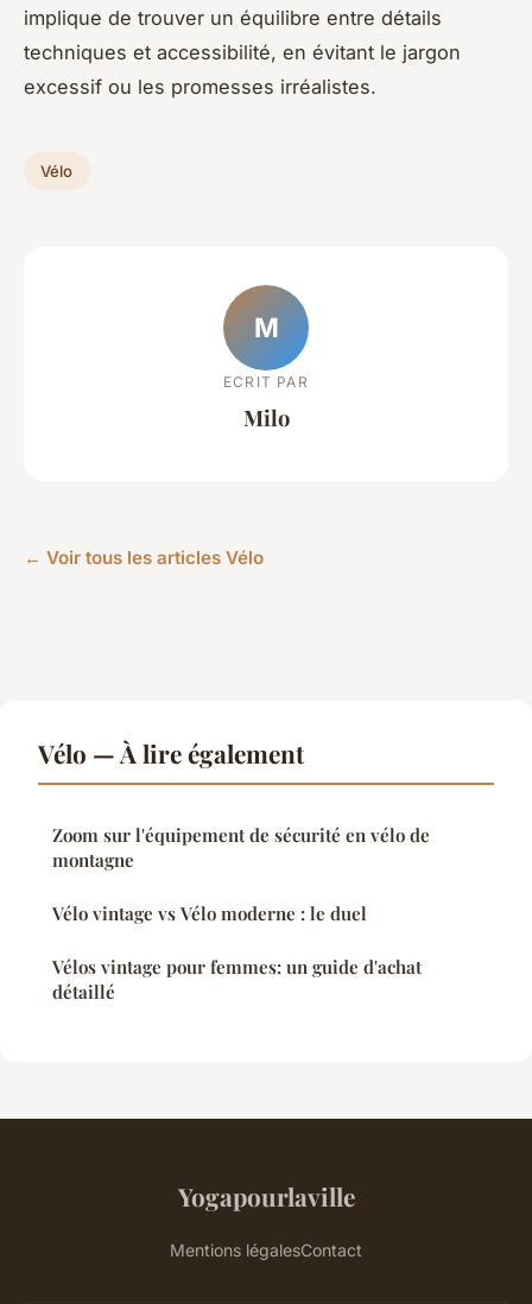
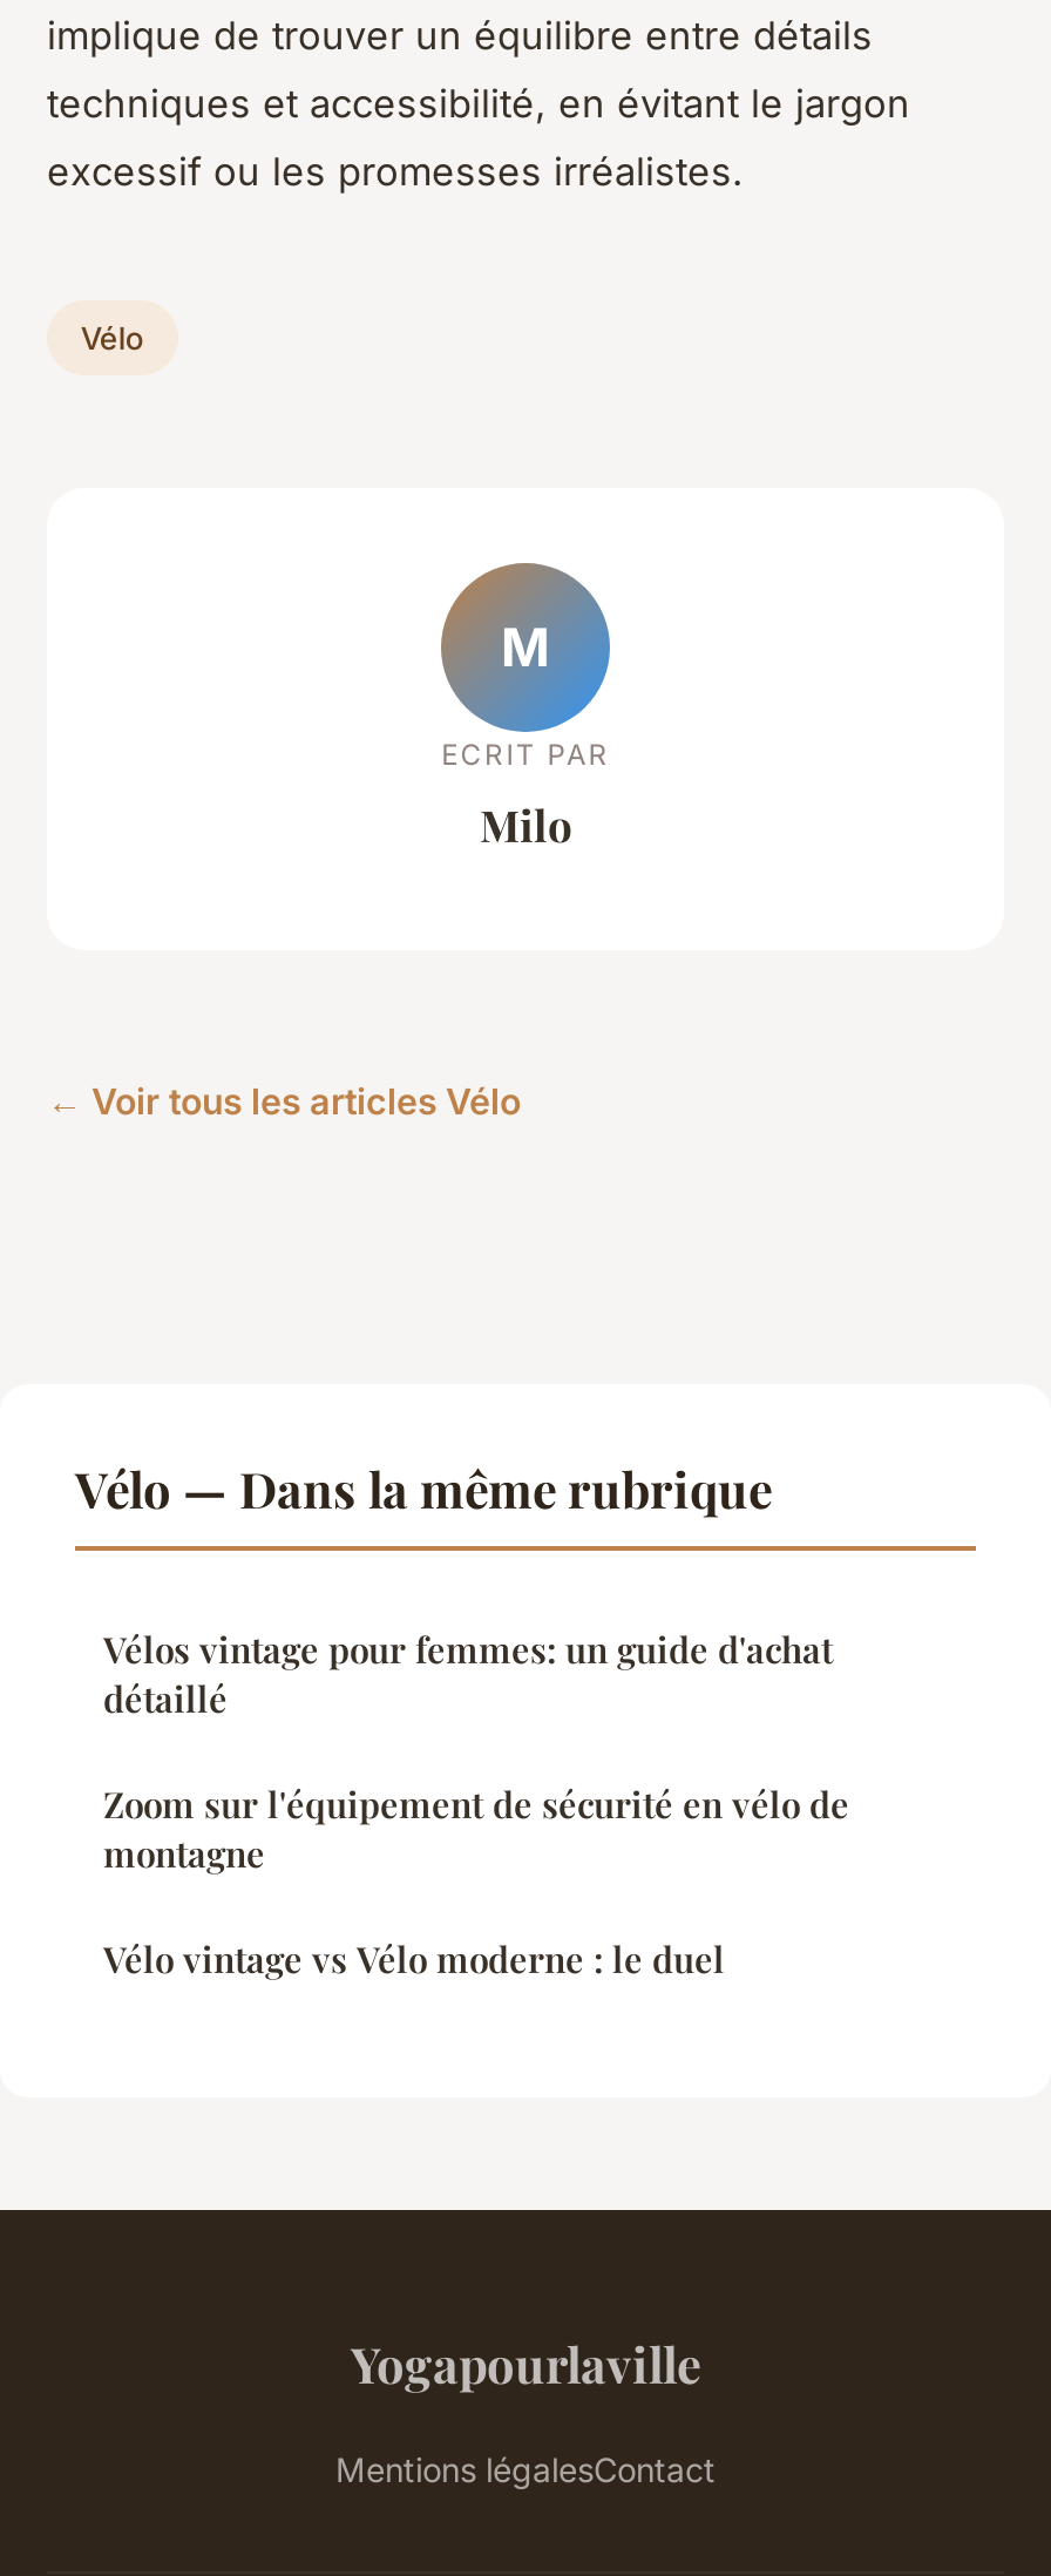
- Vélo — À lire également
+ Vélo — Dans la même rubrique

moved down: Zoom sur l'équipement de sécurité en vélo de | montagne | Vélo vintage vs Vélo moderne : le duel

moved up: Vélos vintage pour femmes: un guide d'achat | détaillé
